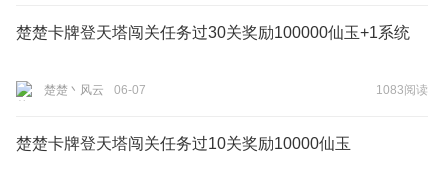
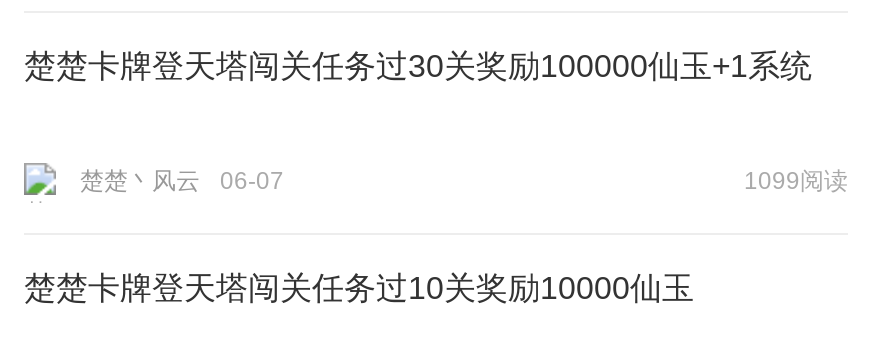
- 1083阅读
+ 1099阅读
